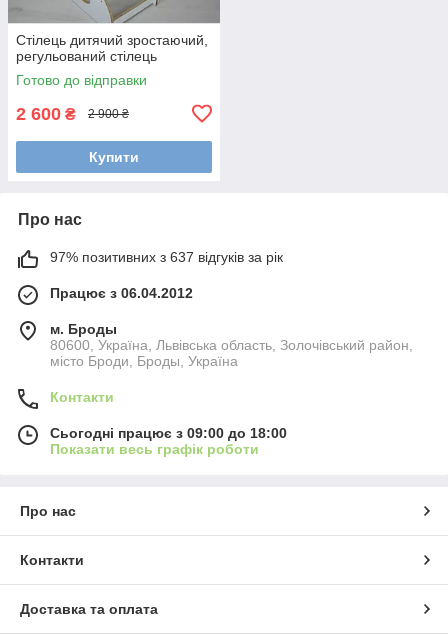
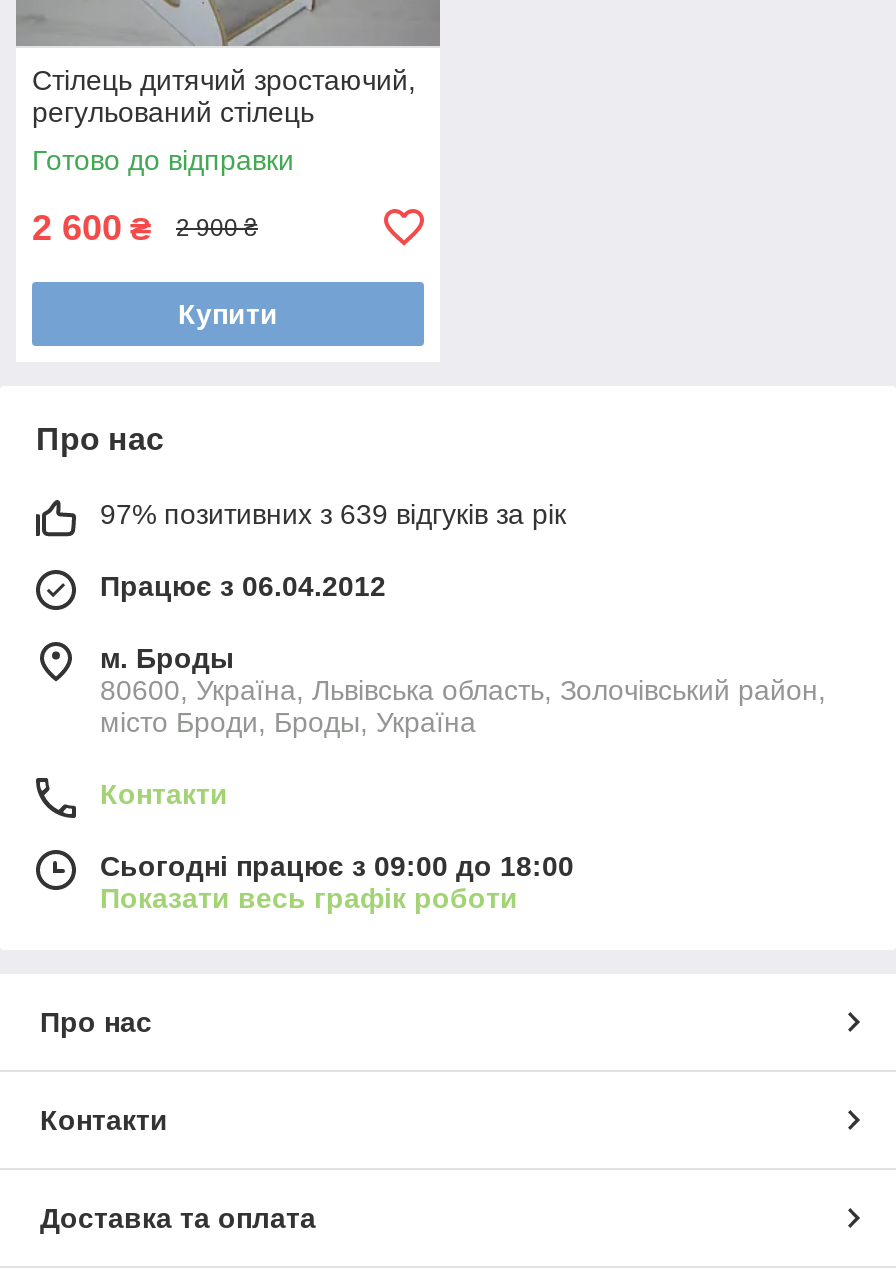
- 97% позитивних з 637 відгуків за рік
+ 97% позитивних з 639 відгуків за рік
